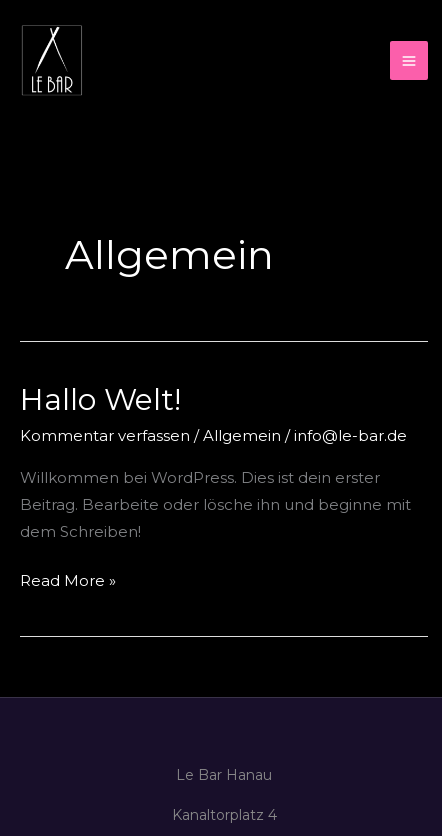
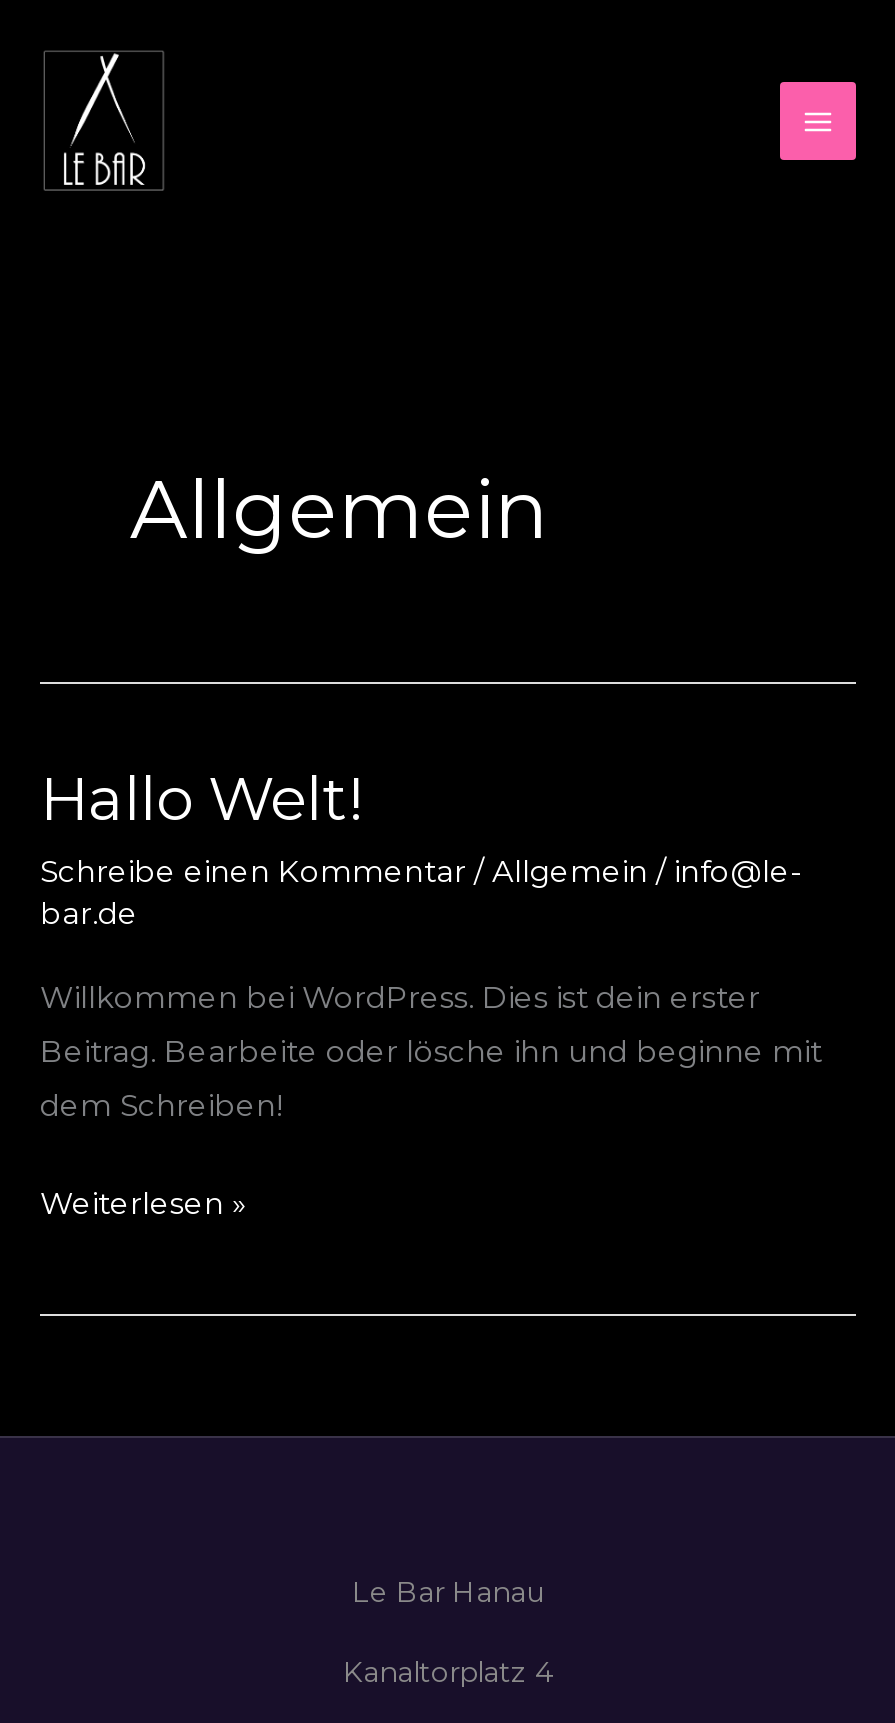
- Kommentar verfassen / Allgemein / info@le-bar.de
+ Schreibe einen Kommentar / Allgemein / info@le-
+ bar.de

- Read More »
+ Weiterlesen »
